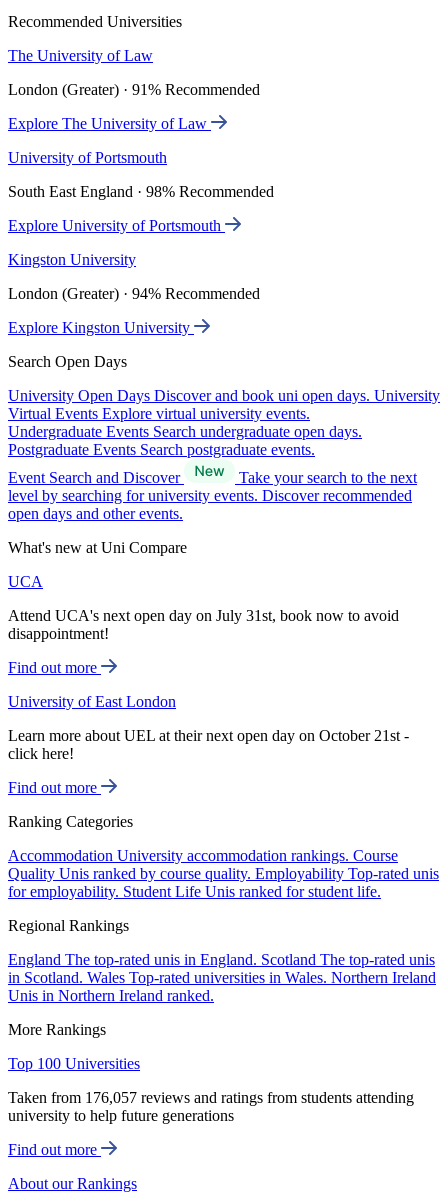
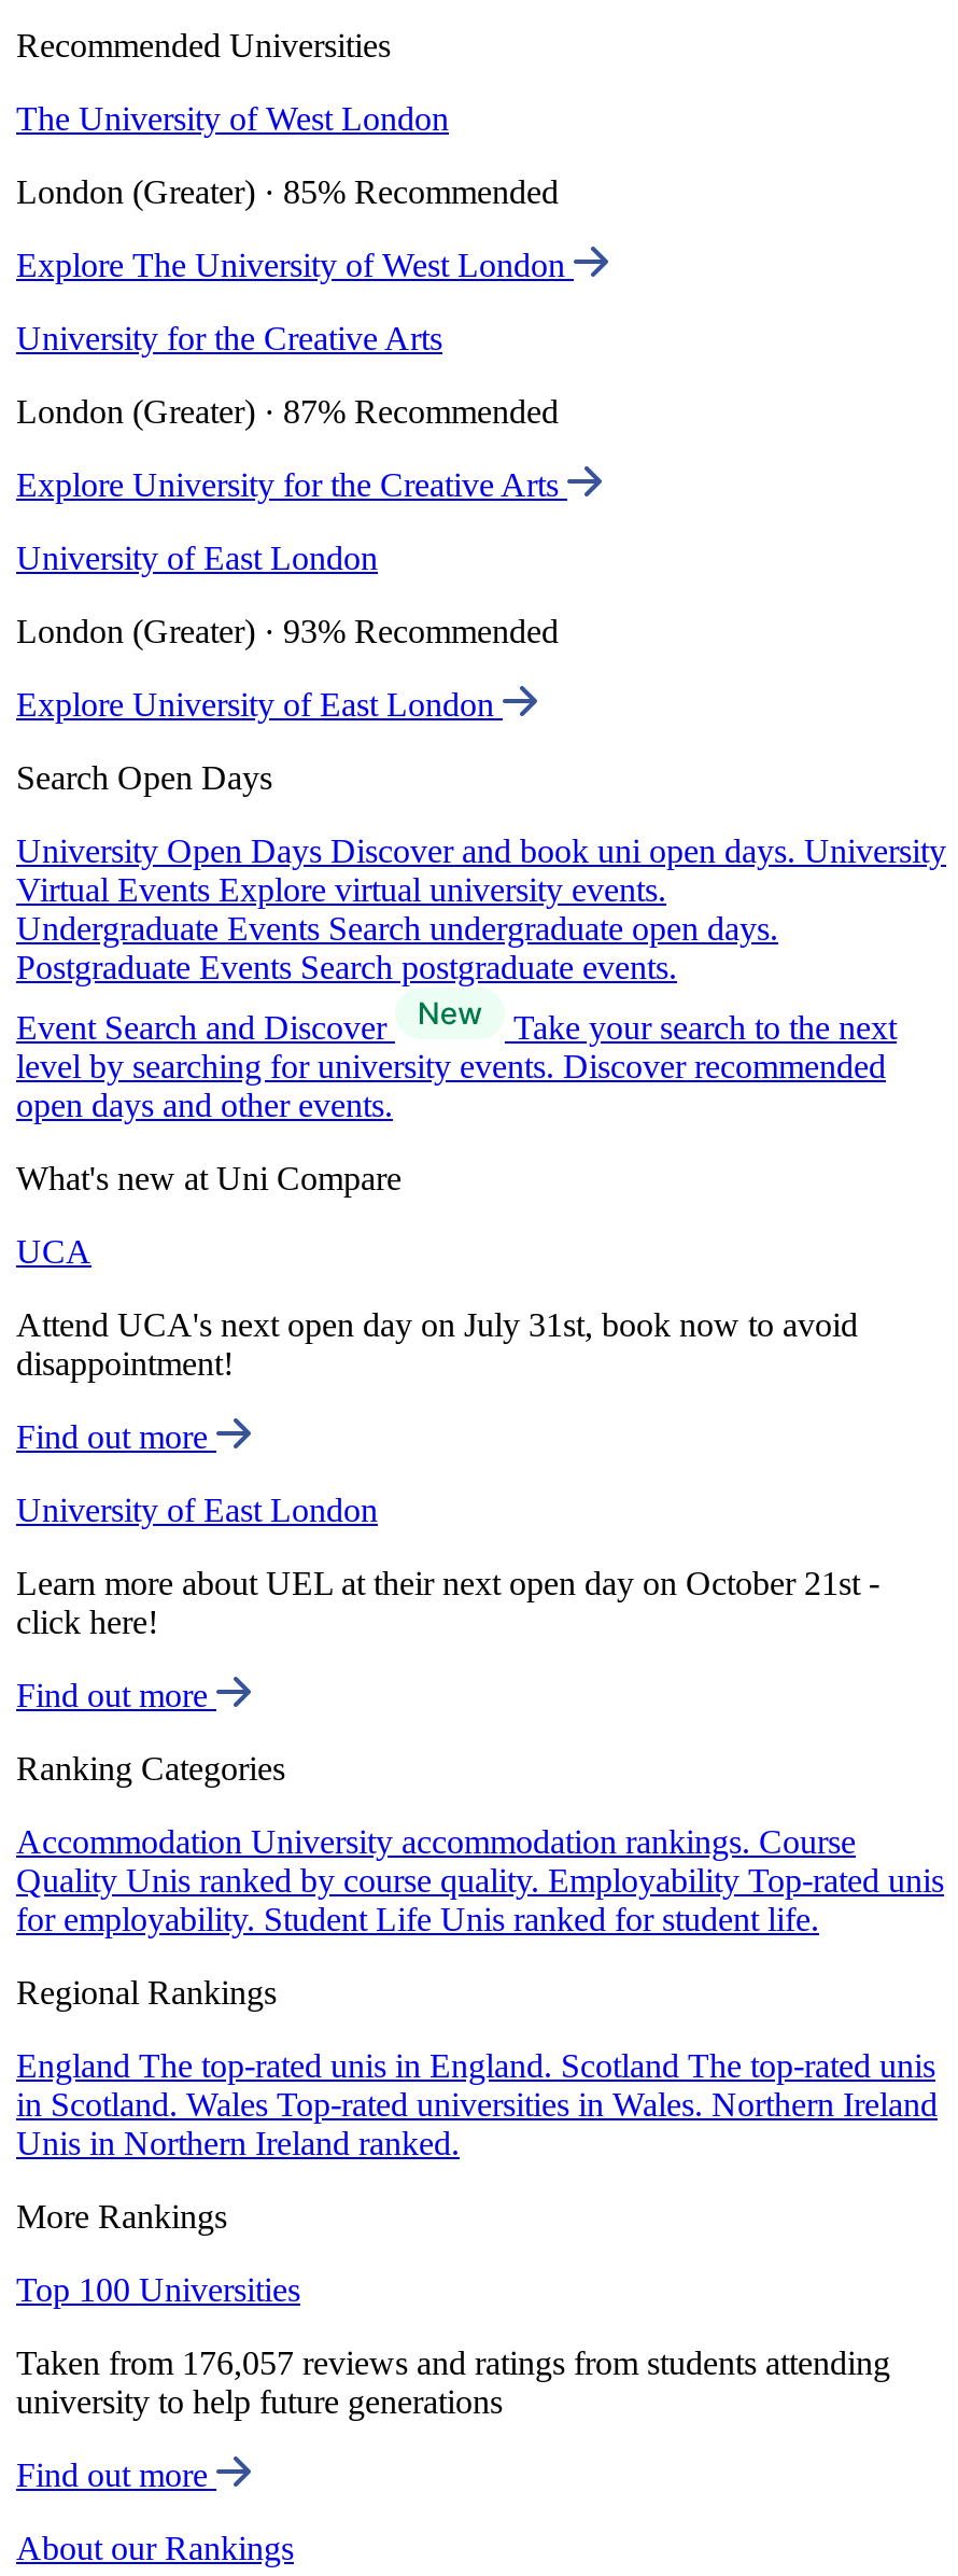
- The University of Law
+ The University of West London

- London (Greater) · 91% Recommended
+ London (Greater) · 85% Recommended

- Explore The University of Law
+ Explore The University of West London

- University of Portsmouth
+ University for the Creative Arts

- South East England · 98% Recommended
+ London (Greater) · 87% Recommended

- Explore University of Portsmouth
+ Explore University for the Creative Arts

- Kingston University
+ University of East London

- London (Greater) · 94% Recommended
+ London (Greater) · 93% Recommended

- Explore Kingston University
+ Explore University of East London
